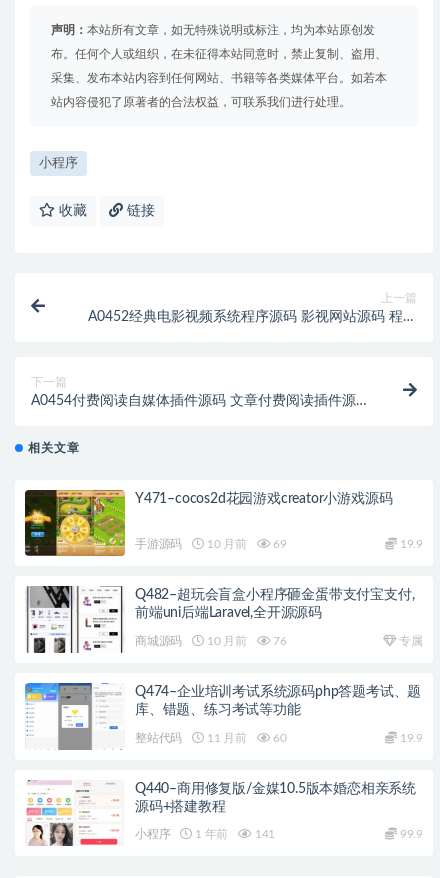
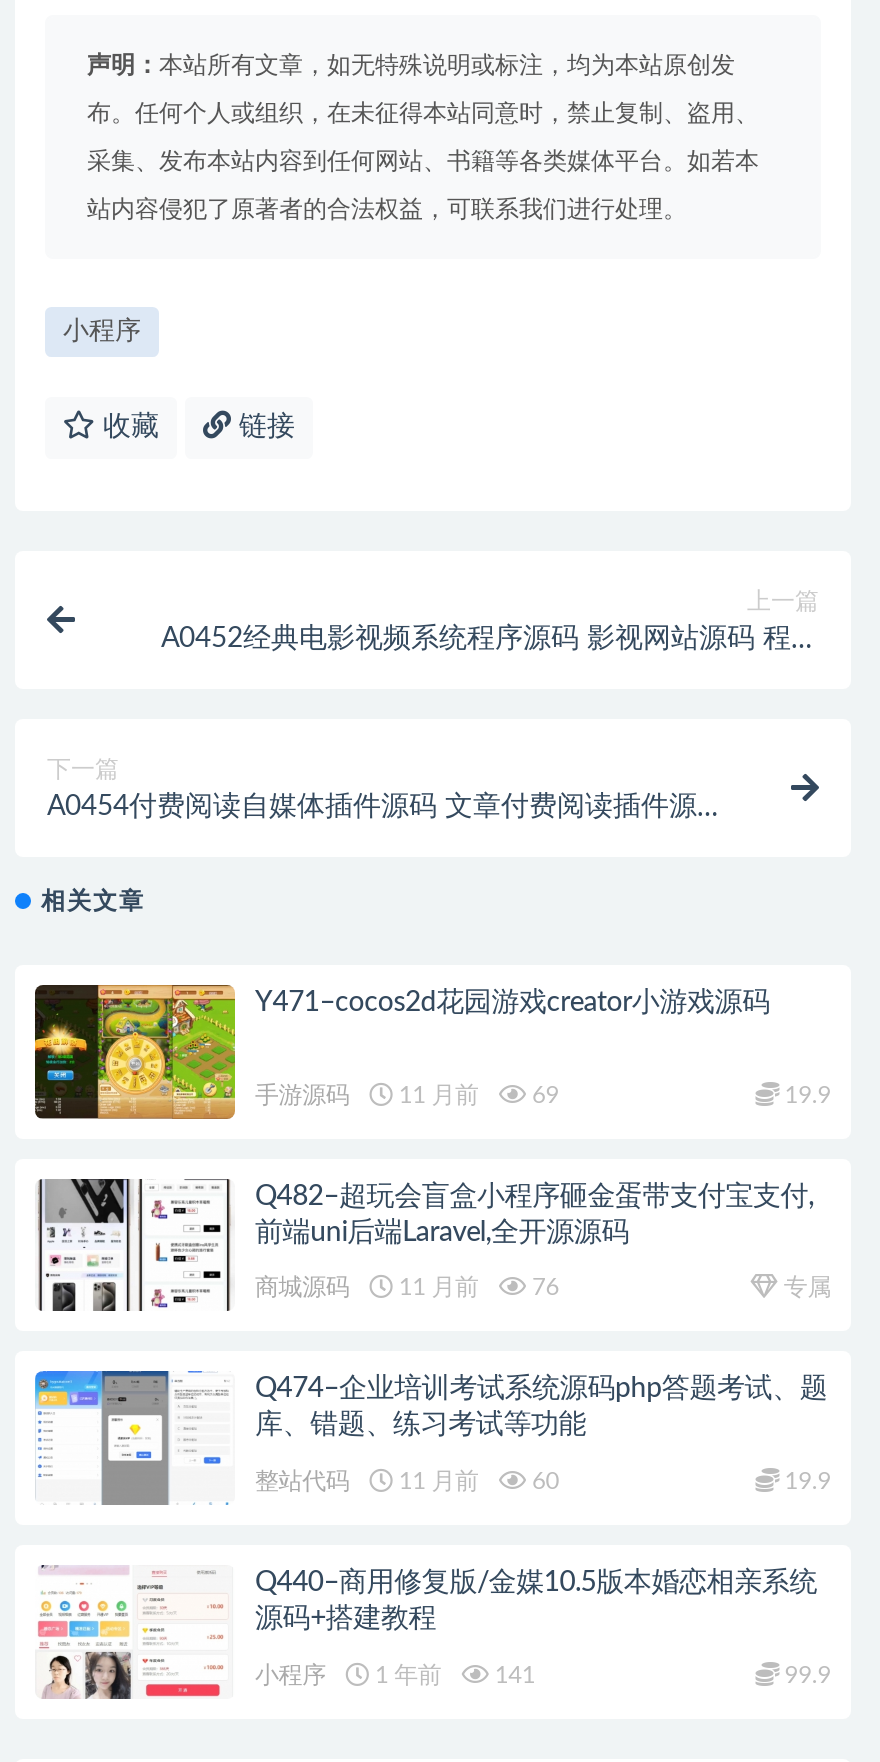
- 手游源码 10 月前 69
+ 手游源码 11 月前 69

- 商城源码 10 月前 76
+ 商城源码 11 月前 76
